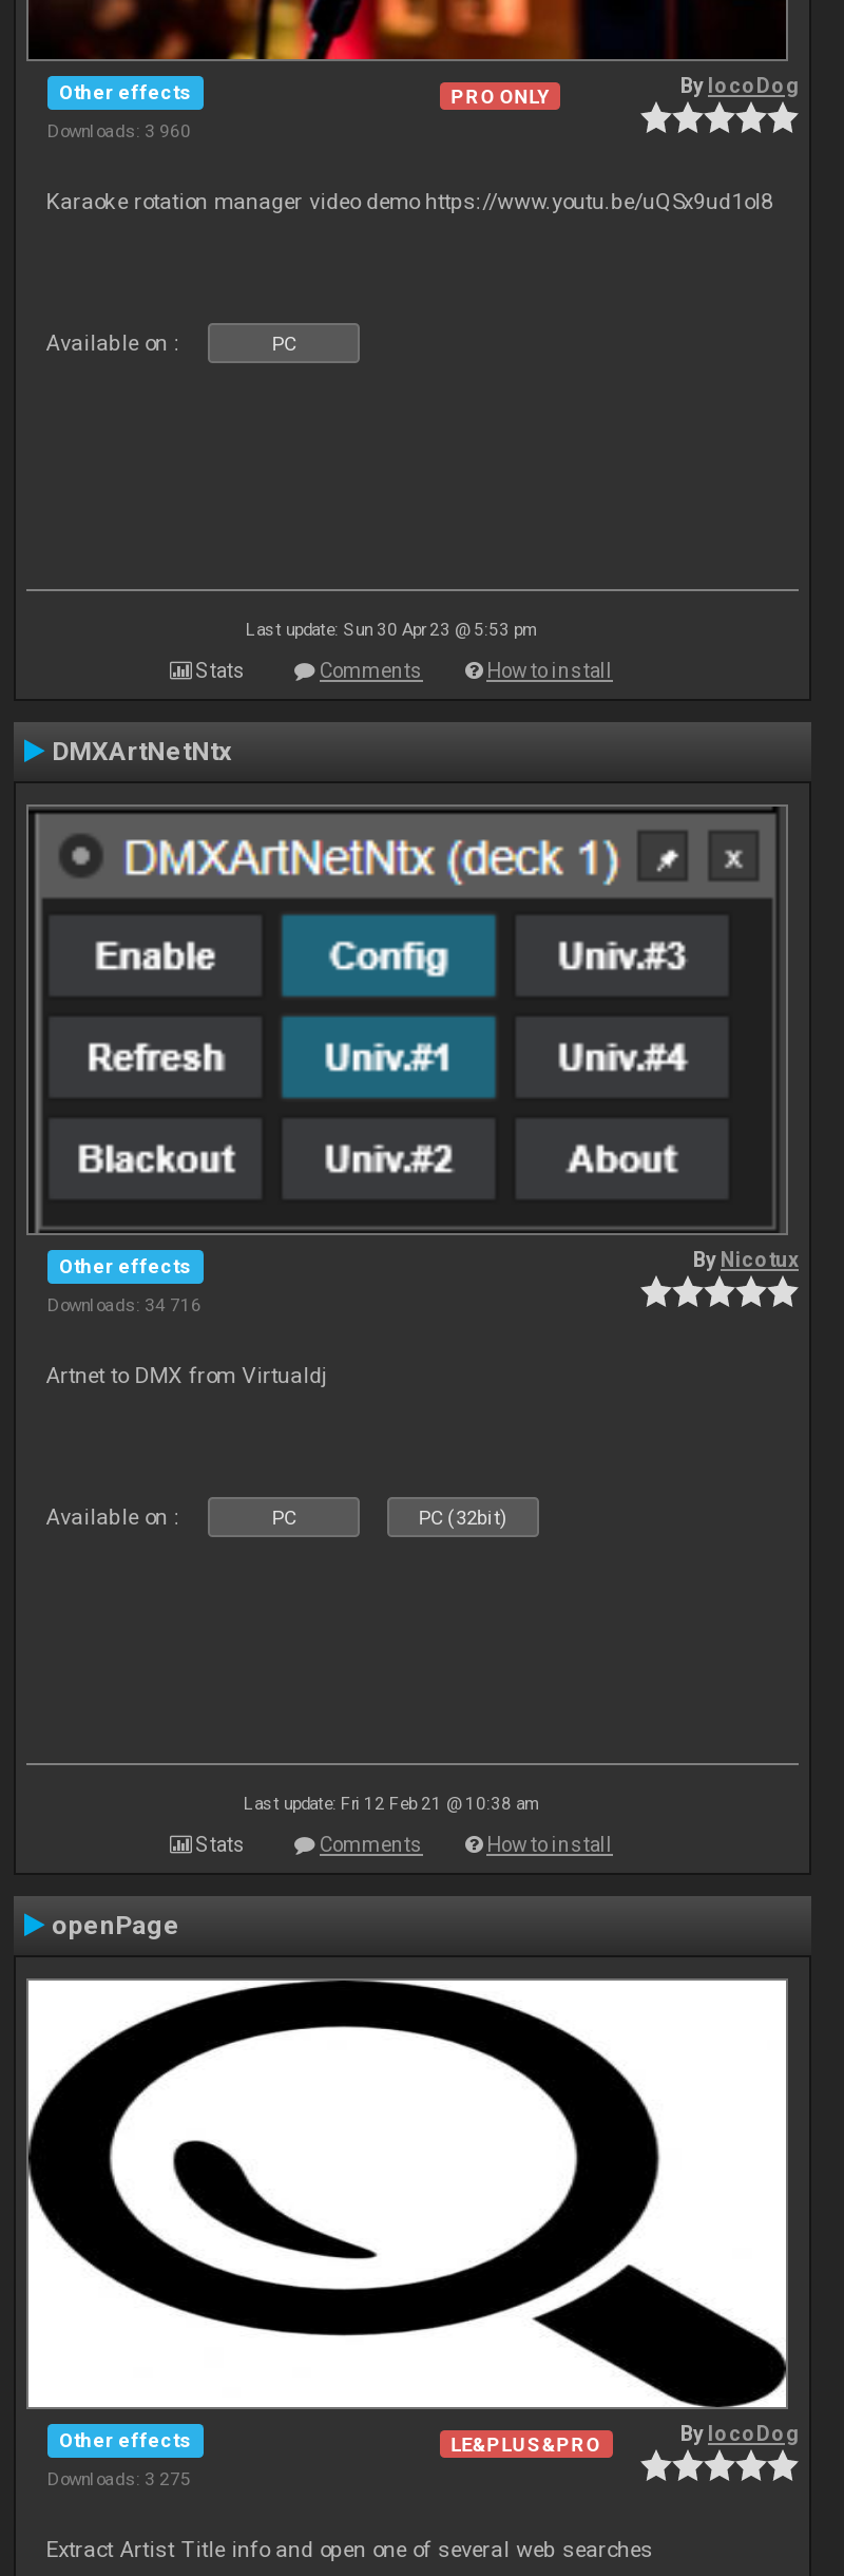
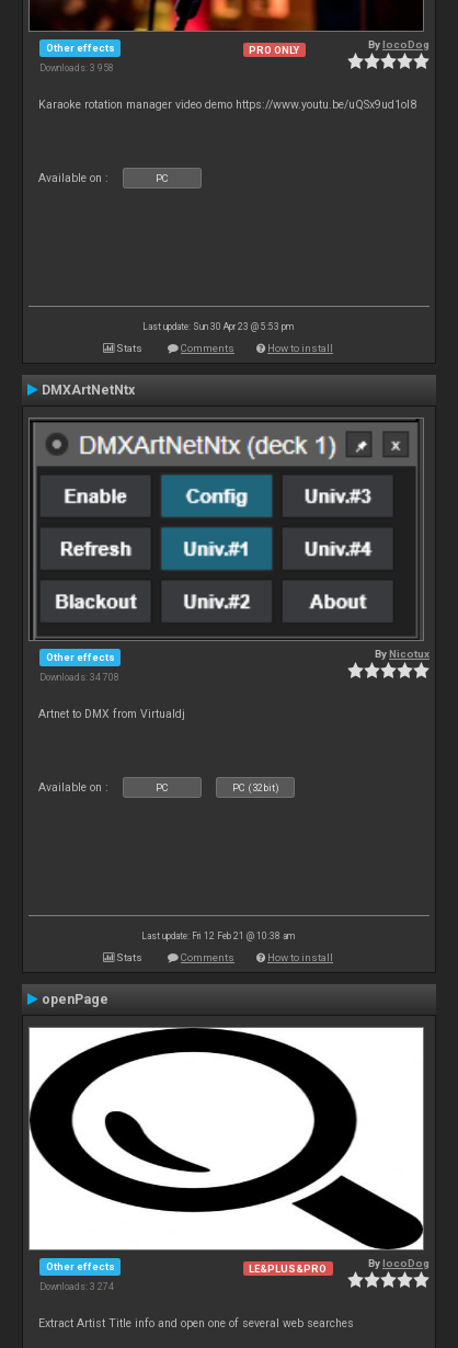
- Downloads: 3 960
+ Downloads: 3 958

- Downloads: 34 716
+ Downloads: 34 708

- Downloads: 3 275
+ Downloads: 3 274
